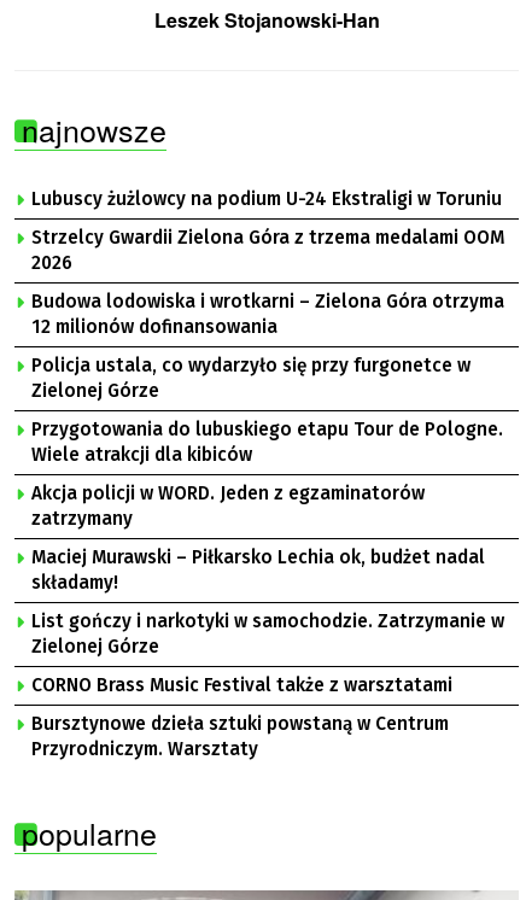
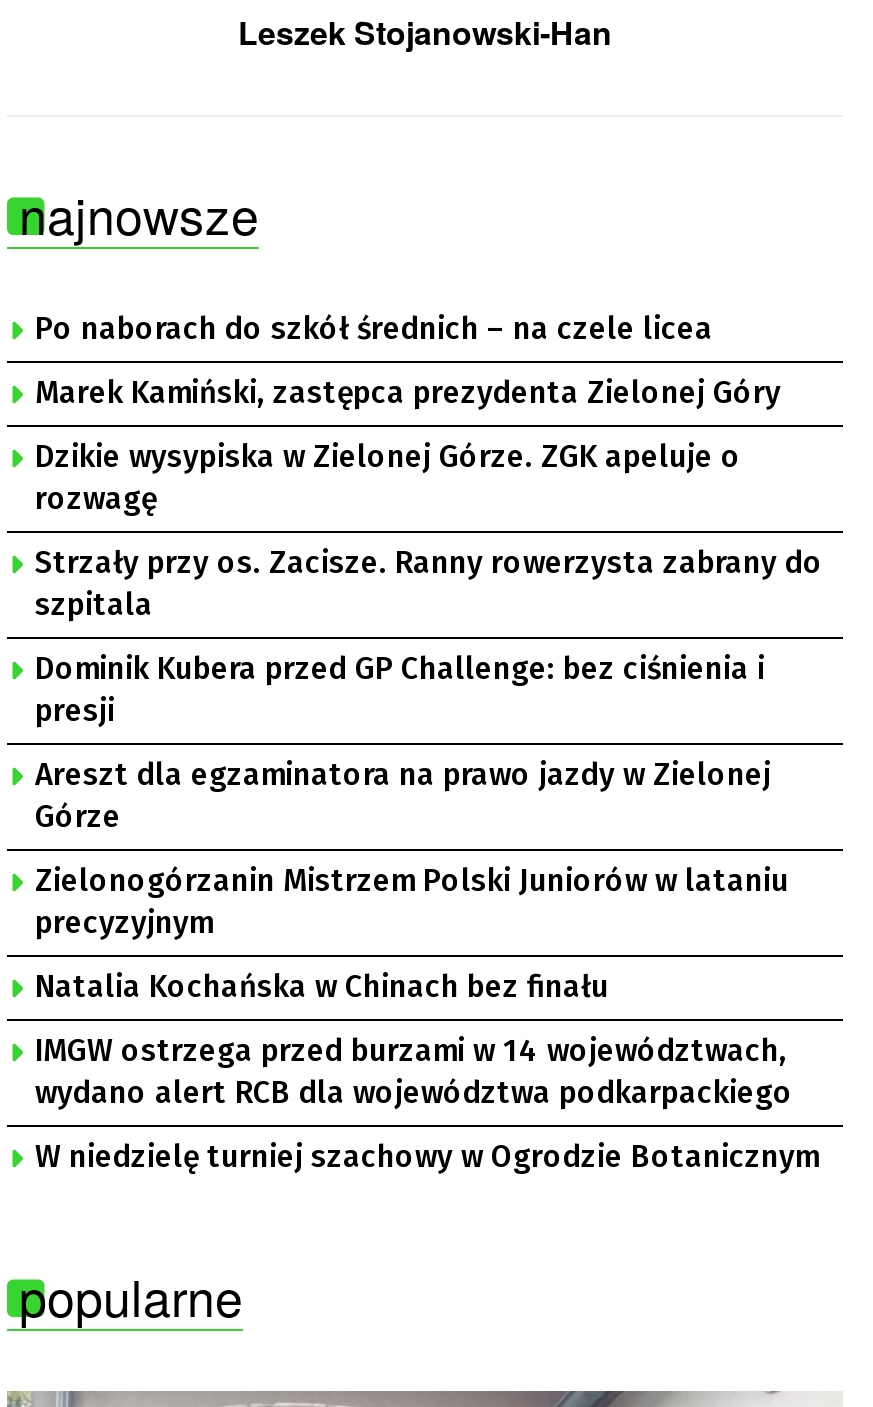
- Lubuscy żużlowcy na podium U-24 Ekstraligi w Toruniu
+ Po naborach do szkół średnich – na czele licea

- Strzelcy Gwardii Zielona Góra z trzema medalami OOM
- 2026
+ Marek Kamiński, zastępca prezydenta Zielonej Góry

- Budowa lodowiska i wrotkarni – Zielona Góra otrzyma
- 12 milionów dofinansowania
+ Dzikie wysypiska w Zielonej Górze. ZGK apeluje o
+ rozwagę

- Policja ustala, co wydarzyło się przy furgonetce w
- Zielonej Górze
+ Strzały przy os. Zacisze. Ranny rowerzysta zabrany do
+ szpitala

- Przygotowania do lubuskiego etapu Tour de Pologne.
- Wiele atrakcji dla kibiców
+ Dominik Kubera przed GP Challenge: bez ciśnienia i
+ presji

- Akcja policji w WORD. Jeden z egzaminatorów
- zatrzymany
+ Areszt dla egzaminatora na prawo jazdy w Zielonej
+ Górze

- Maciej Murawski – Piłkarsko Lechia ok, budżet nadal
- składamy!
+ Zielonogórzanin Mistrzem Polski Juniorów w lataniu
+ precyzyjnym

- List gończy i narkotyki w samochodzie. Zatrzymanie w
- Zielonej Górze
+ Natalia Kochańska w Chinach bez finału

- CORNO Brass Music Festival także z warsztatami
+ IMGW ostrzega przed burzami w 14 województwach,
+ wydano alert RCB dla województwa podkarpackiego

- Bursztynowe dzieła sztuki powstaną w Centrum
- Przyrodniczym. Warsztaty
+ W niedzielę turniej szachowy w Ogrodzie Botanicznym
